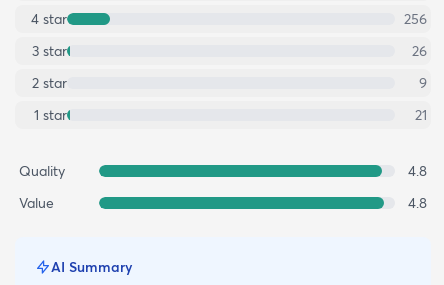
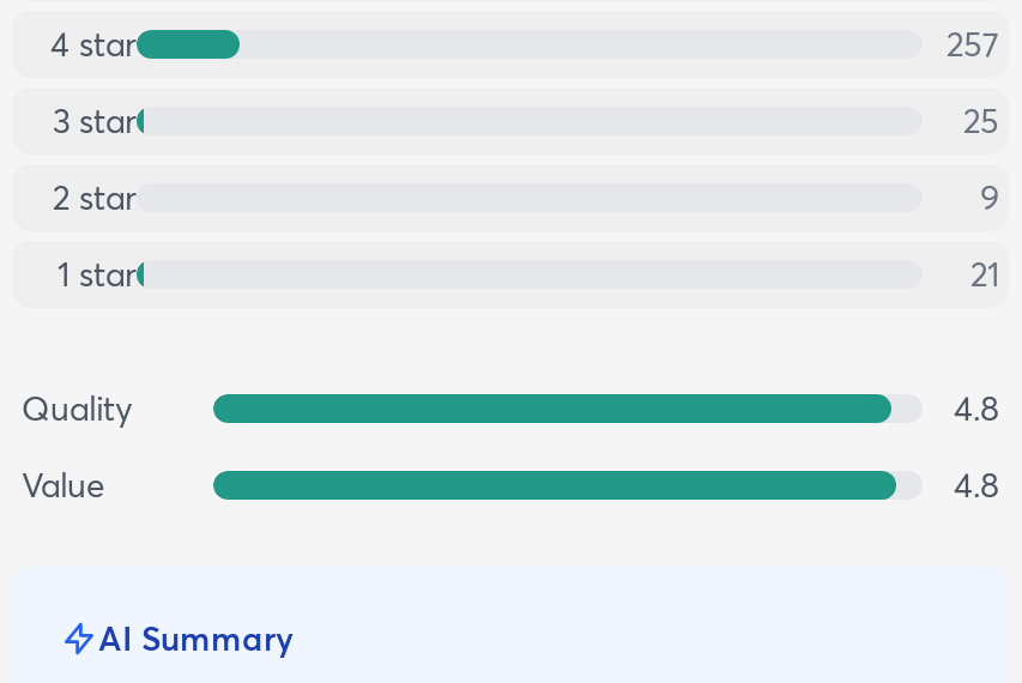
- 256
+ 257

- 26
+ 25
